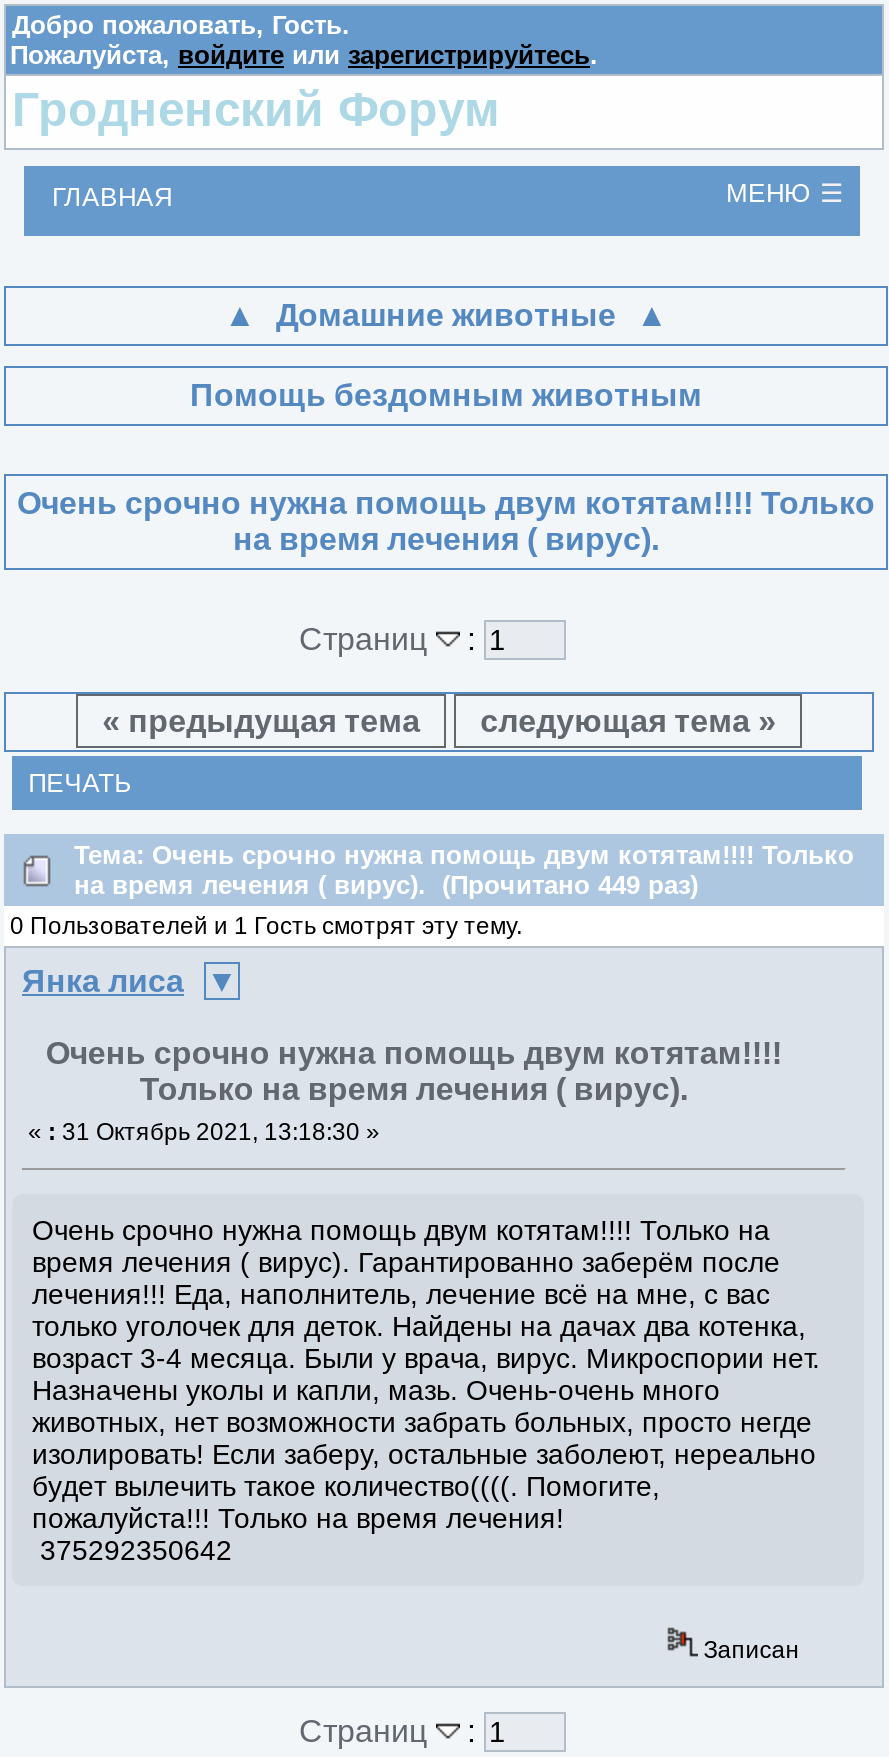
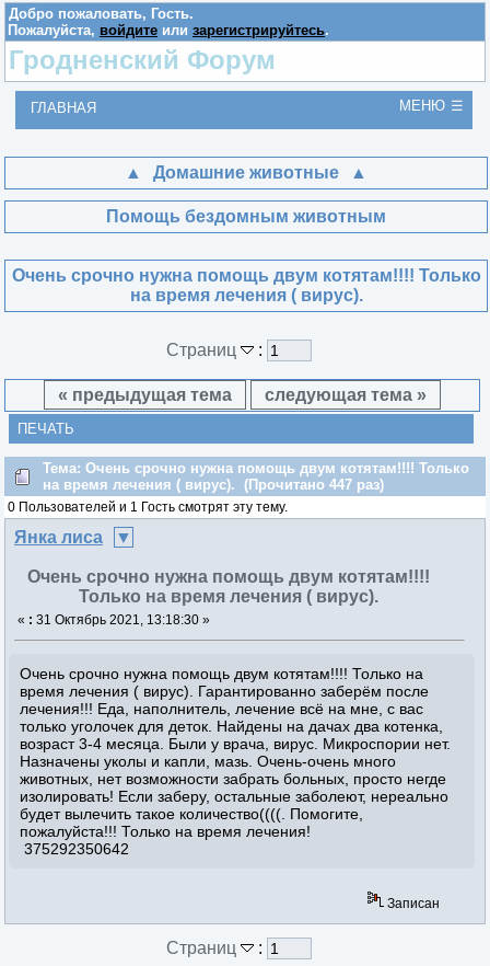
- на время лечения ( вирус). (Прочитано 449 раз)
+ на время лечения ( вирус). (Прочитано 447 раз)
